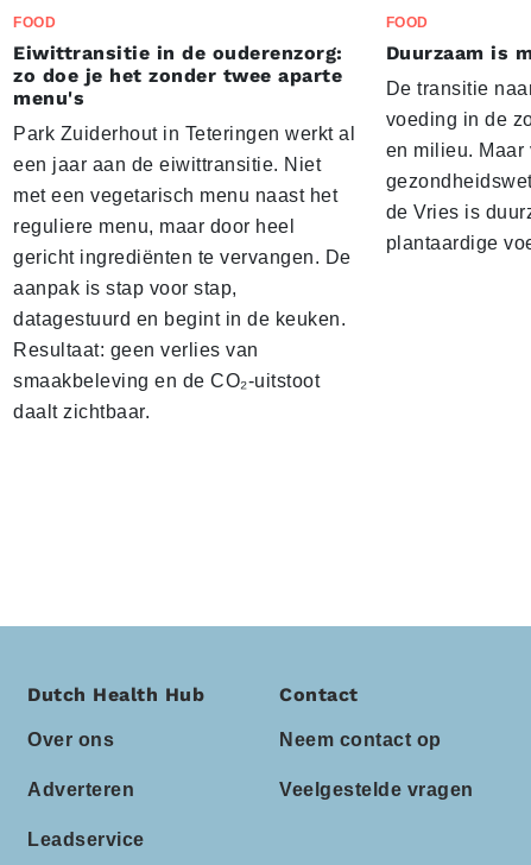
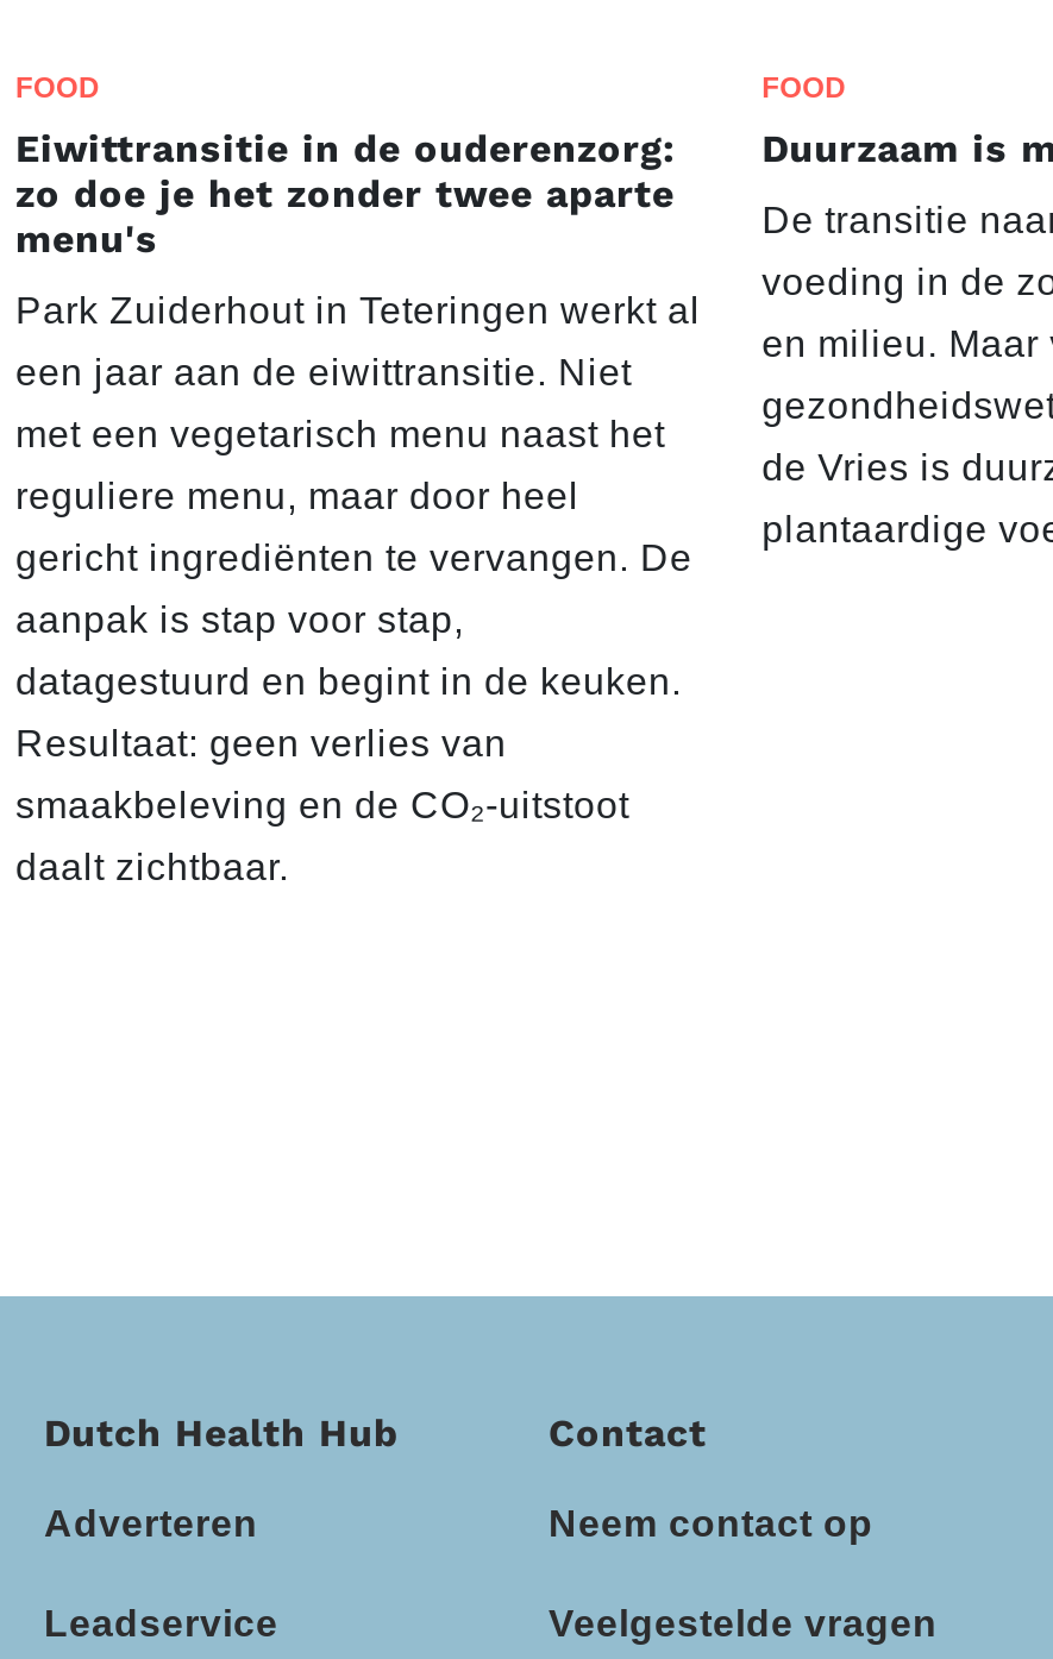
- Over ons
